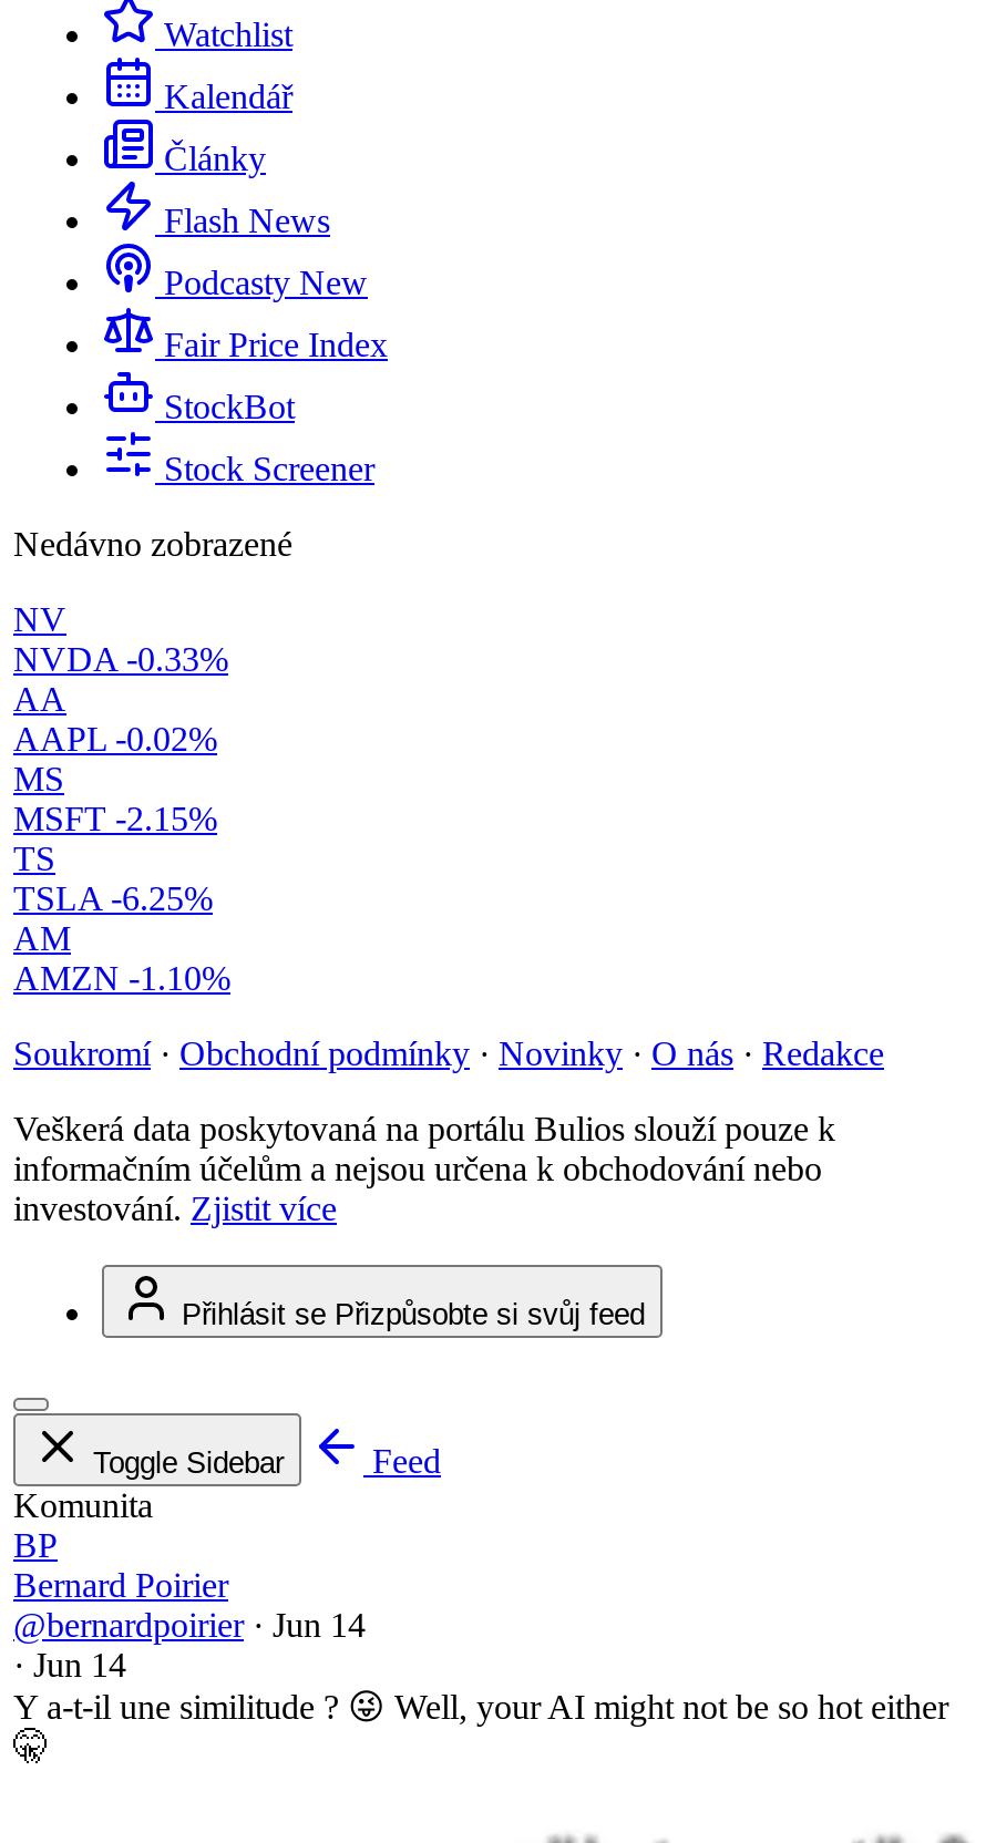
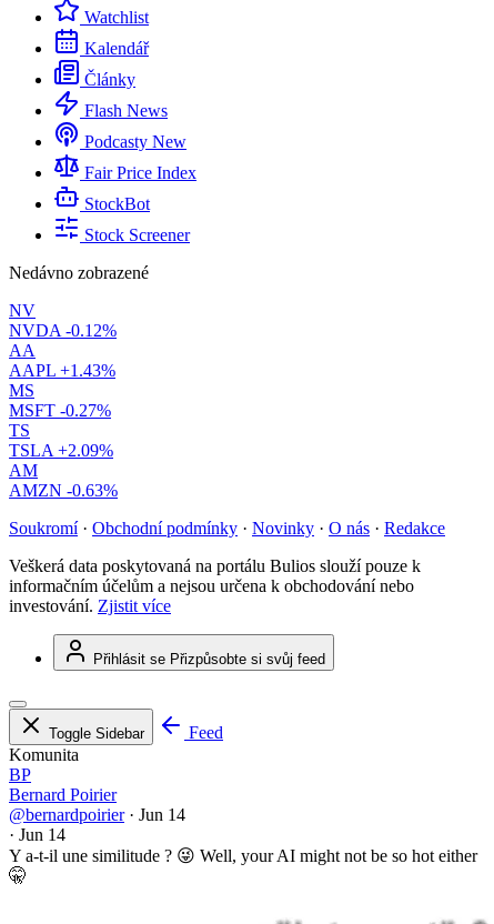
- NVDA -0.33%
+ NVDA -0.12%

- AAPL -0.02%
+ AAPL +1.43%

- MSFT -2.15%
+ MSFT -0.27%

- TSLA -6.25%
+ TSLA +2.09%

- AMZN -1.10%
+ AMZN -0.63%
